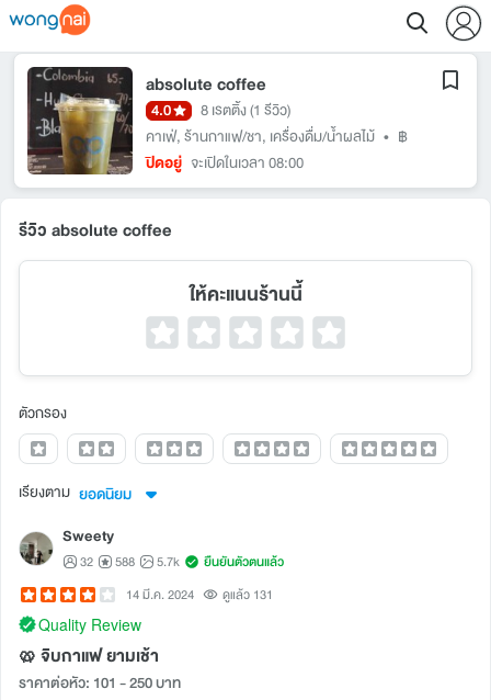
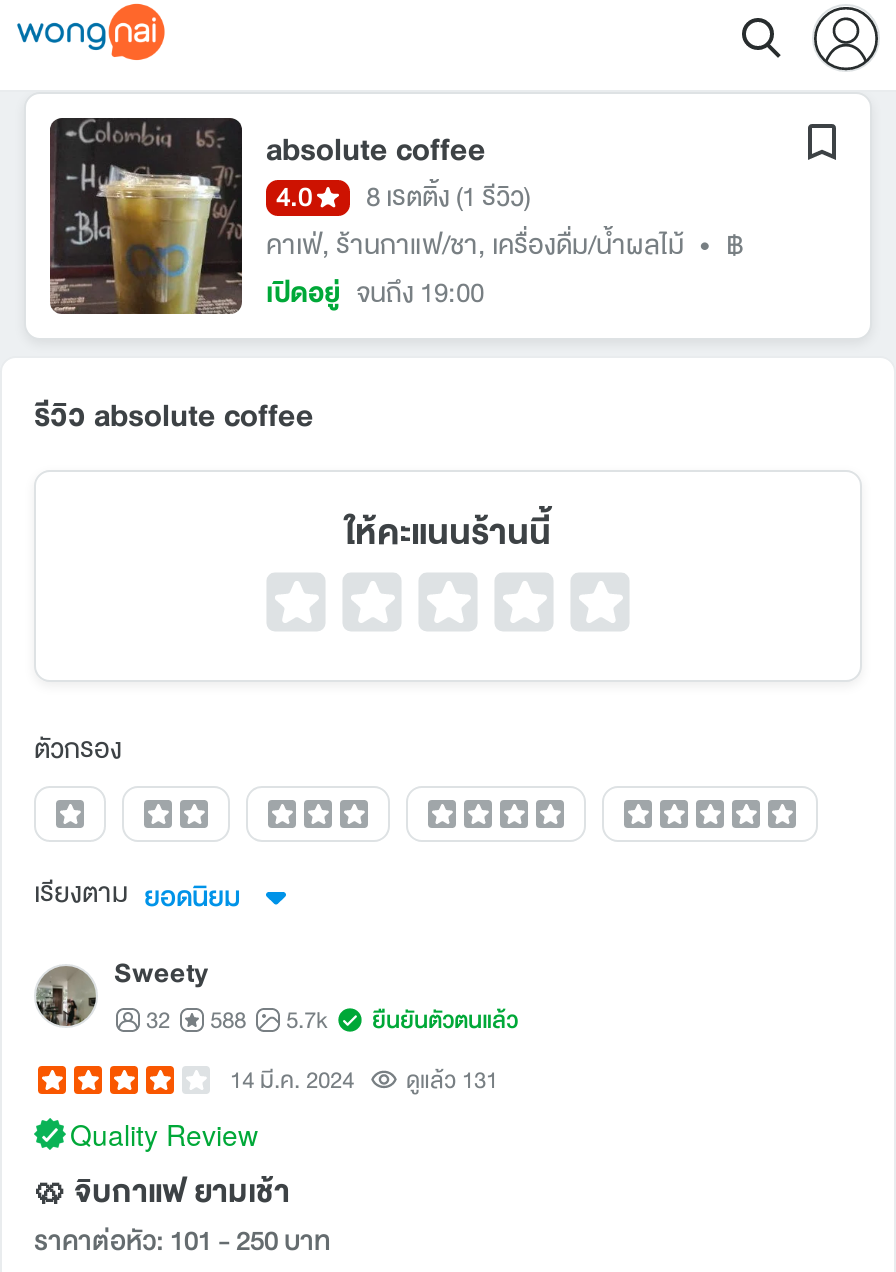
- ปิดอยู่ จะเปิดในเวลา 08:00
+ เปิดอยู่ จนถึง 19:00
